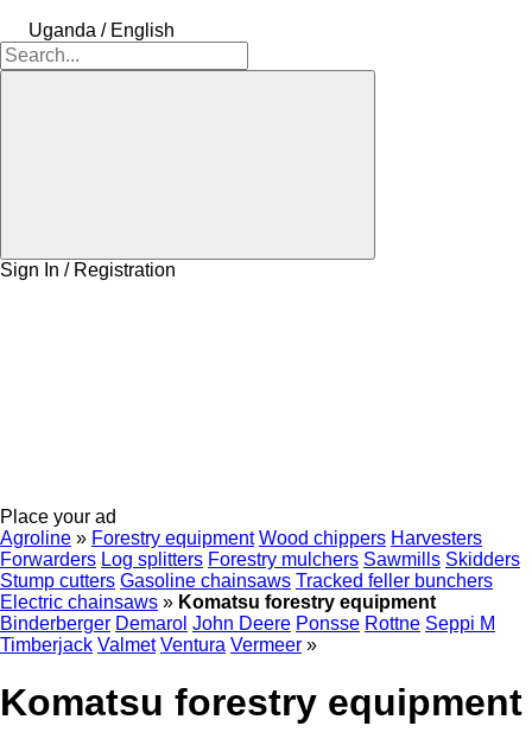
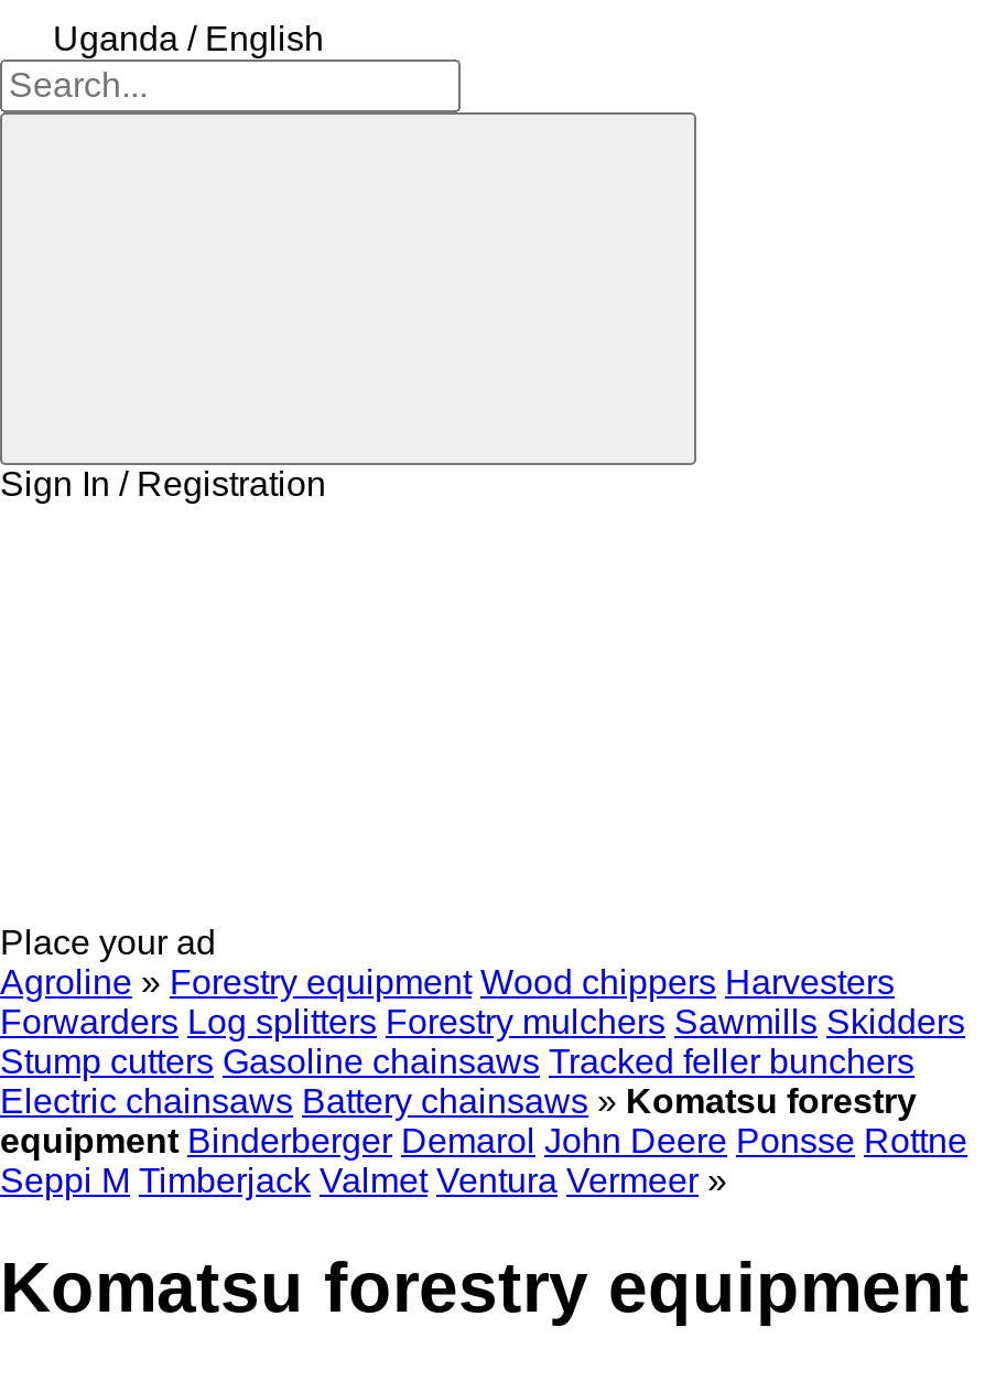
- Electric chainsaws » Komatsu forestry equipment
- Binderberger Demarol John Deere Ponsse Rottne Seppi M
- Timberjack Valmet Ventura Vermeer »
+ Electric chainsaws Battery chainsaws » Komatsu forestry
+ equipment Binderberger Demarol John Deere Ponsse Rottne
+ Seppi M Timberjack Valmet Ventura Vermeer »
